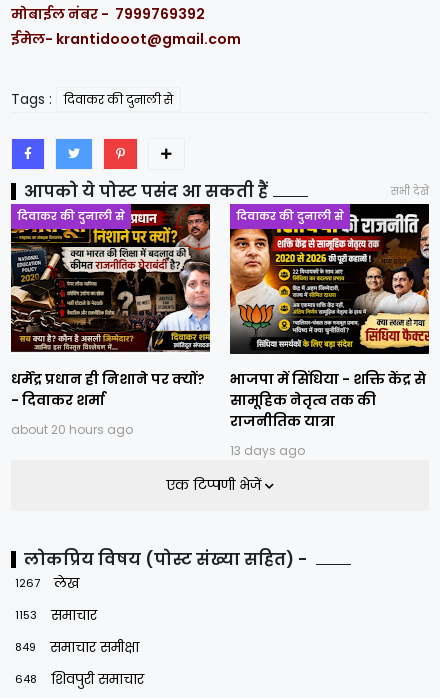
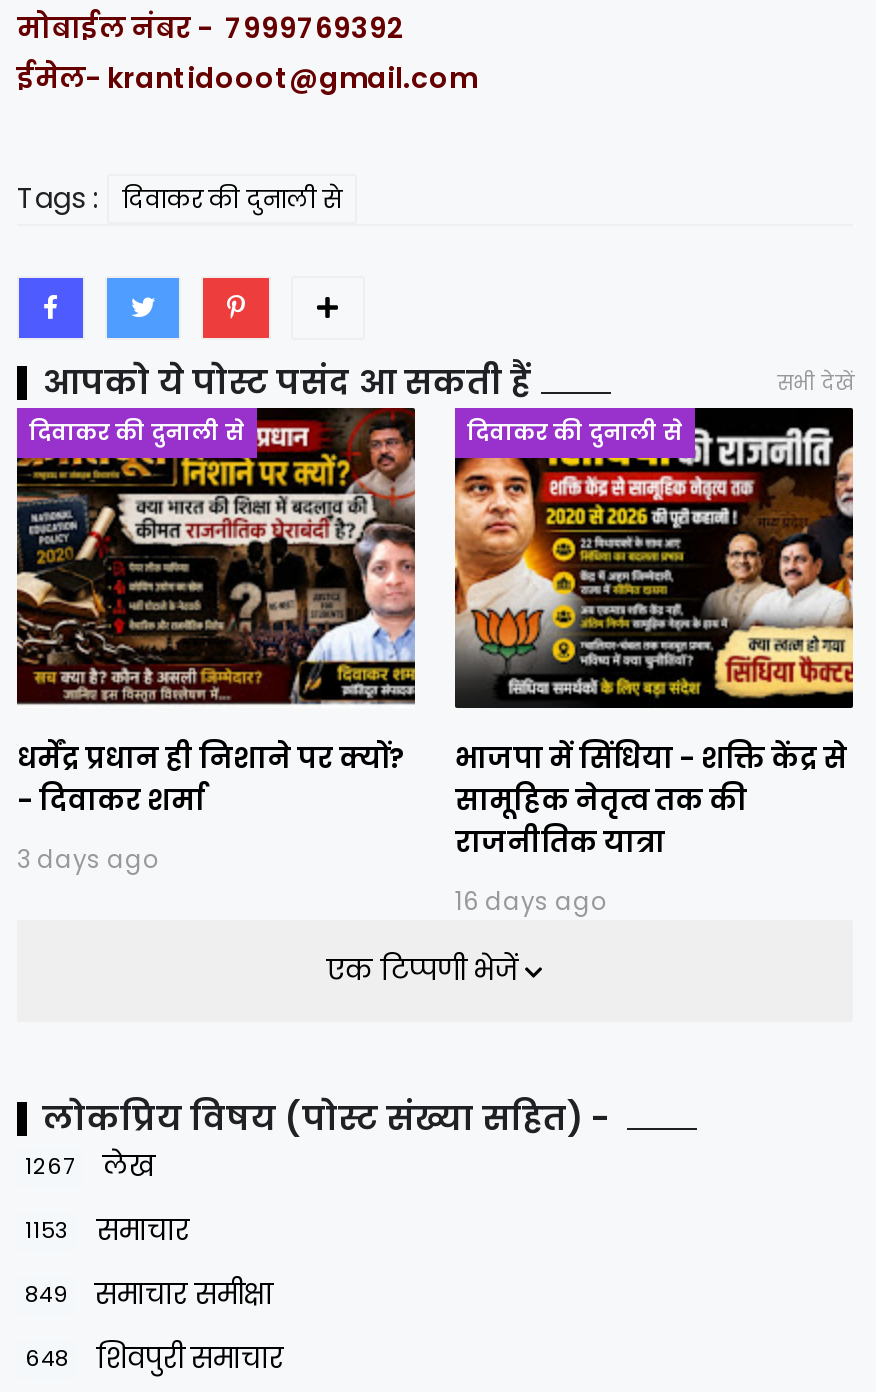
- about 20 hours ago
+ 3 days ago

- 13 days ago
+ 16 days ago
